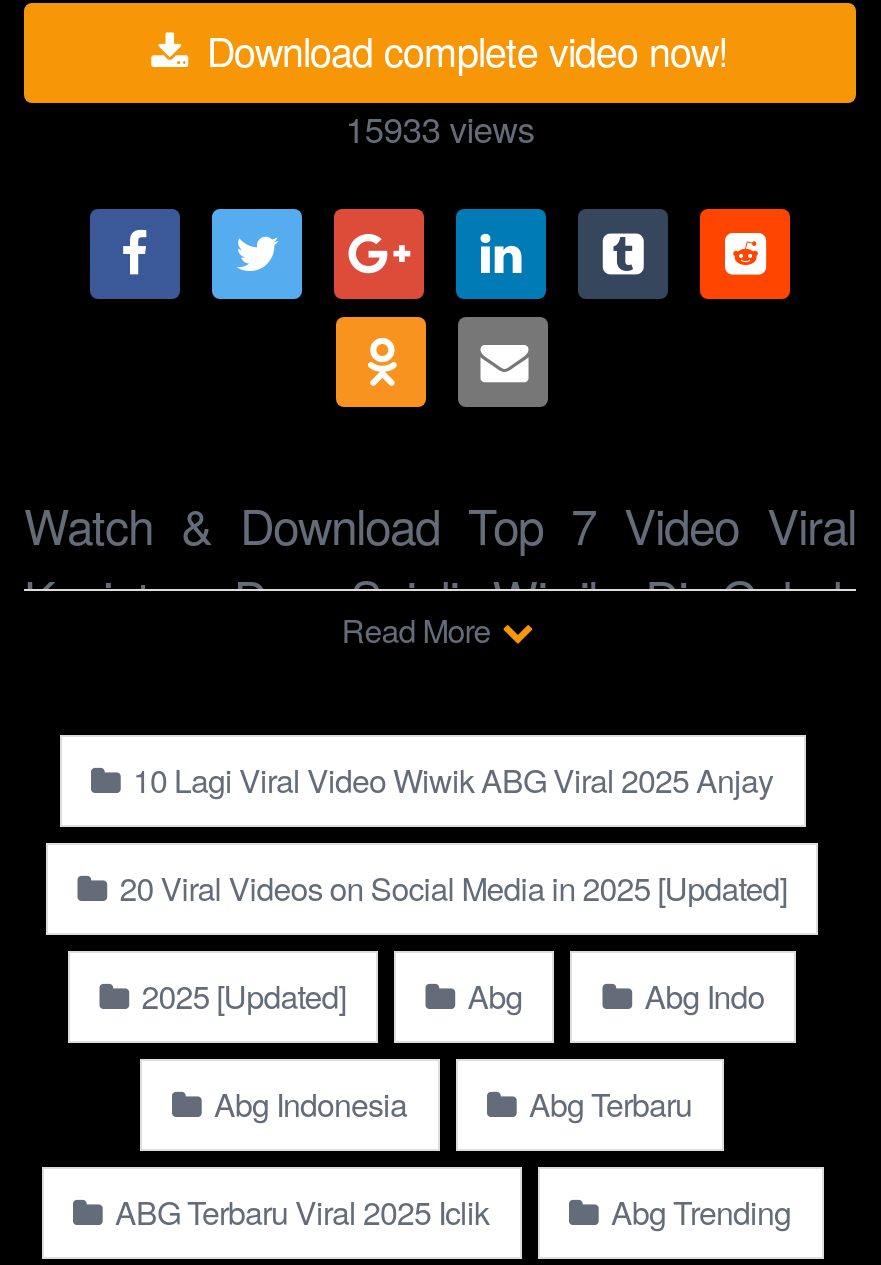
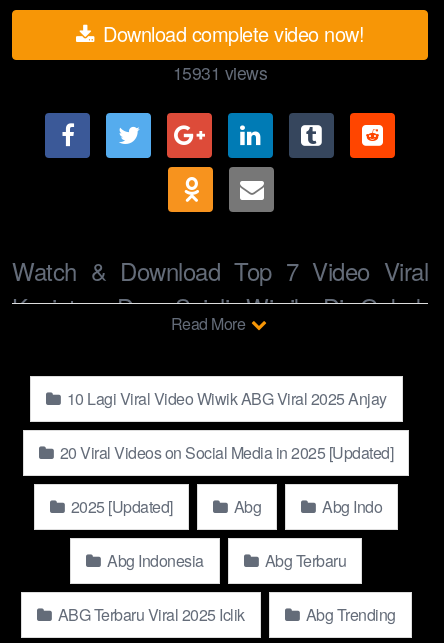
- 15933views
+ 15931views
